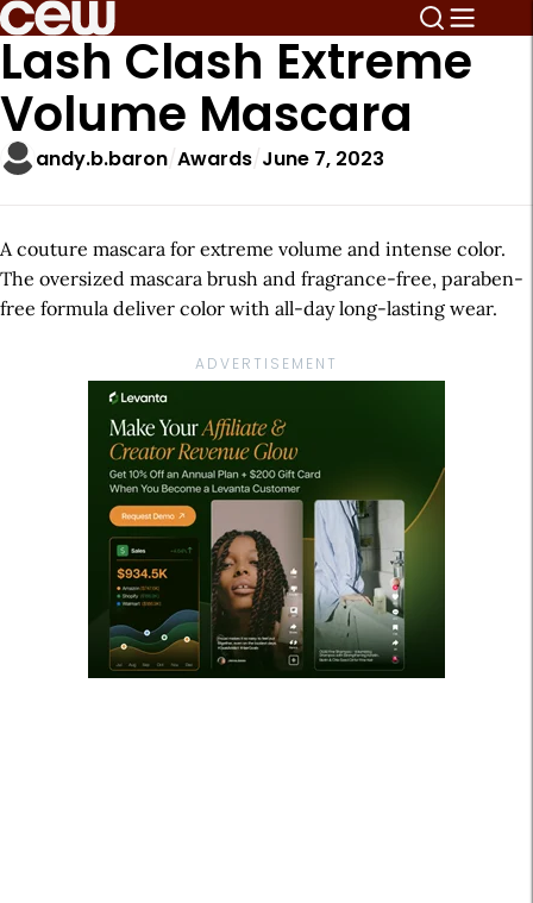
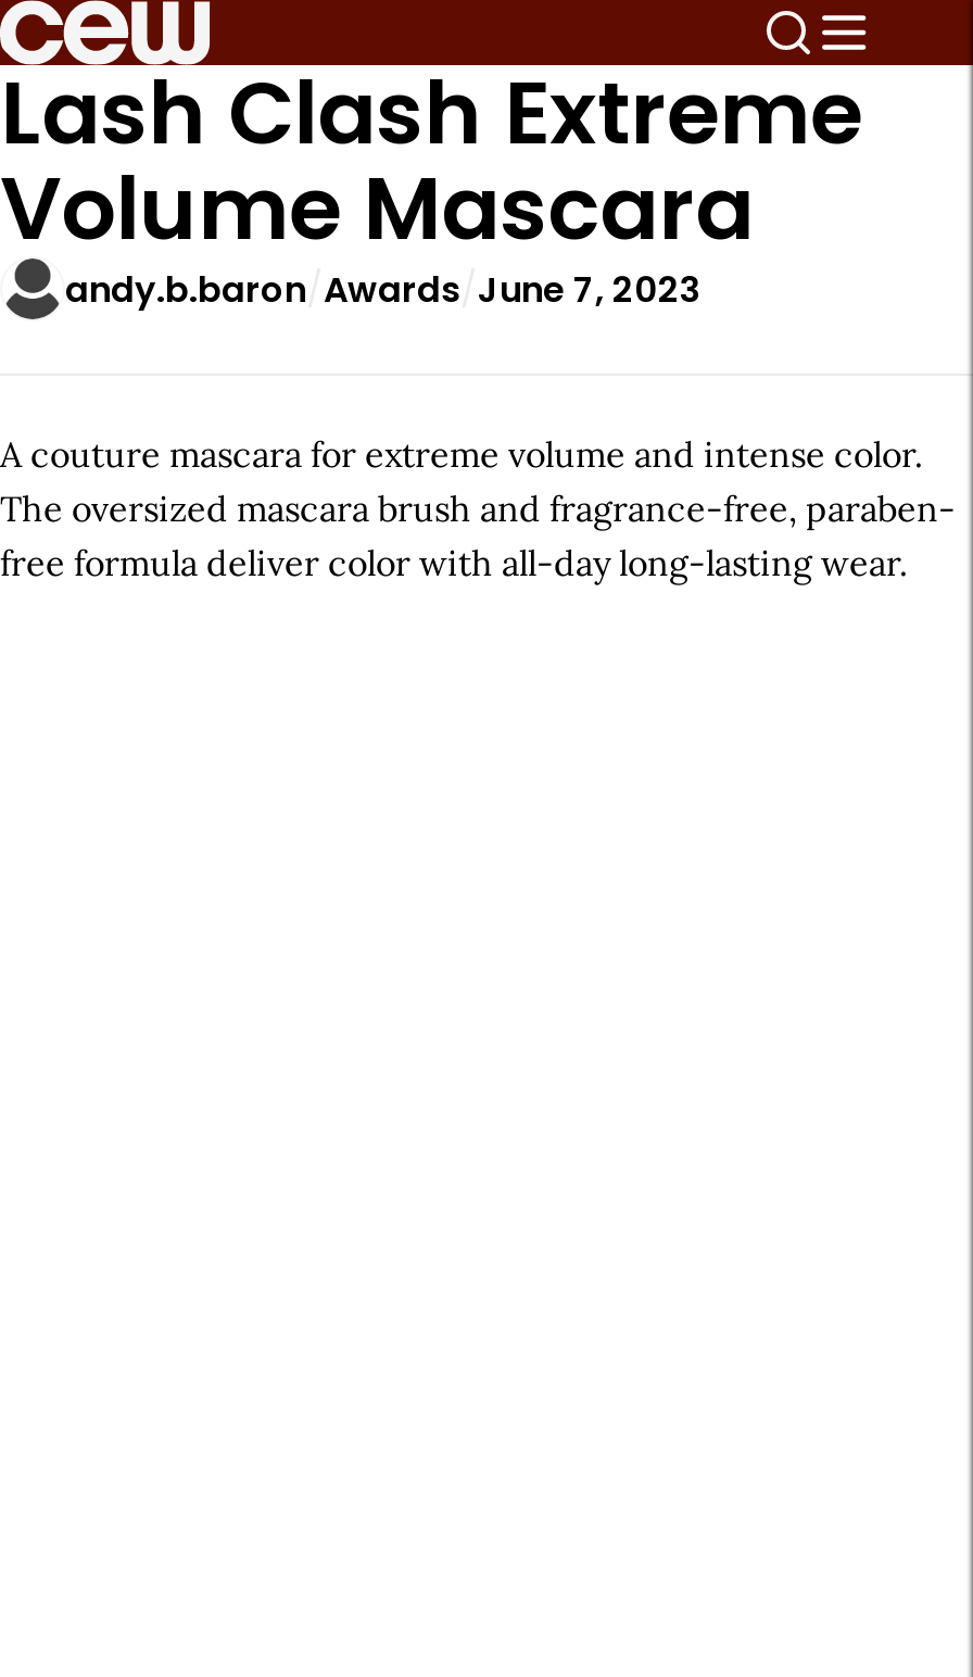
- ADVERTISEMENT

- [image]
